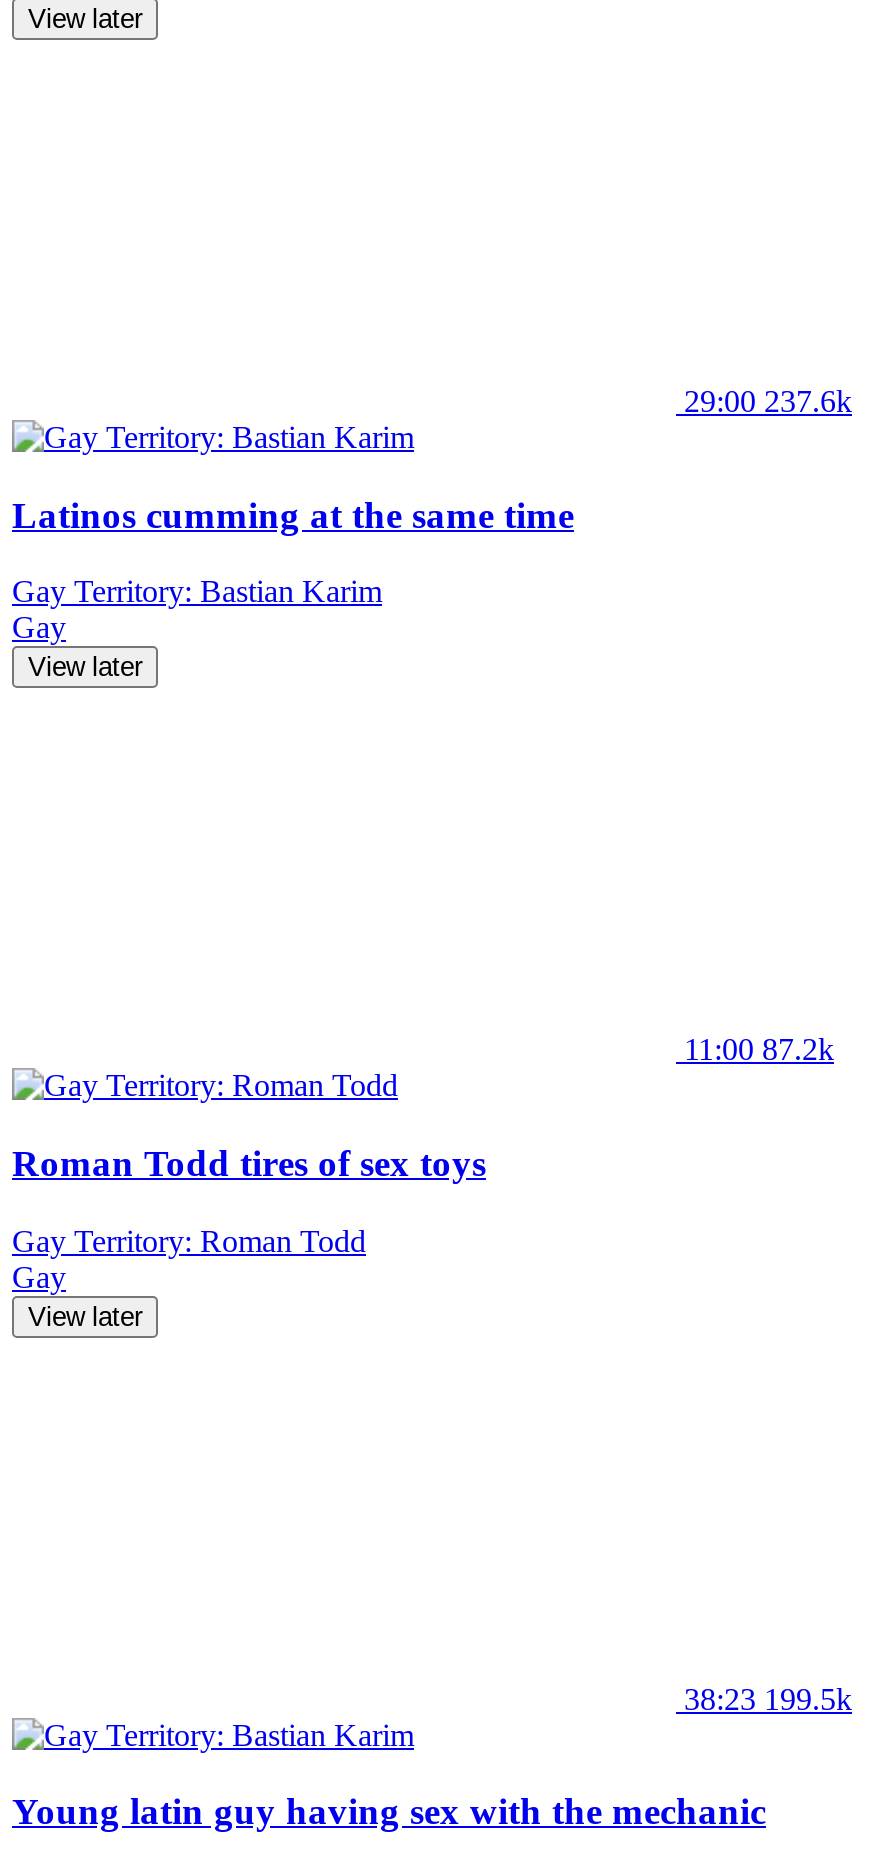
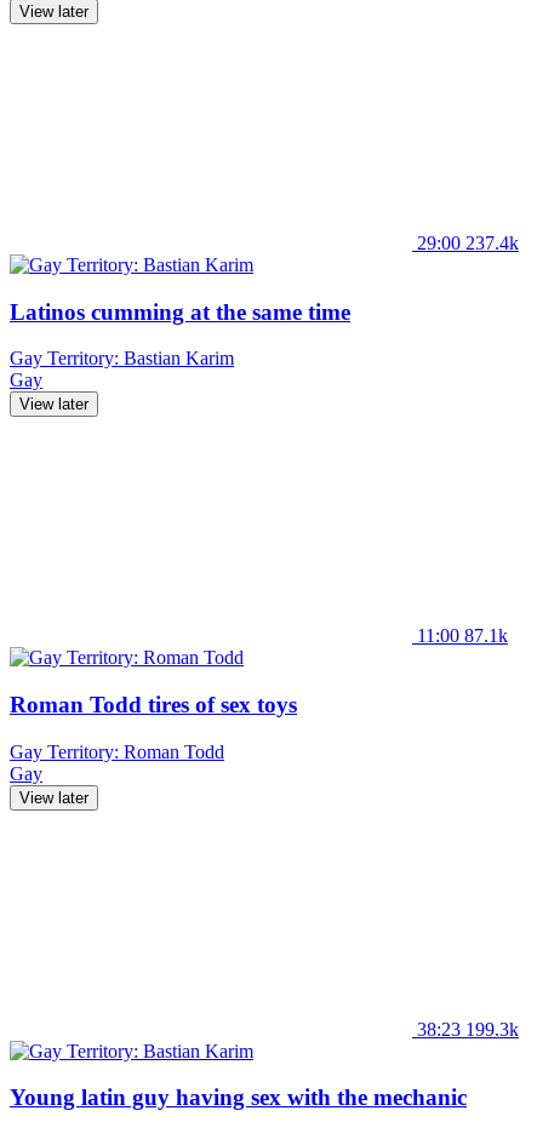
- 29:00 237.6k
+ 29:00 237.4k

- 11:00 87.2k
+ 11:00 87.1k

- 38:23 199.5k
+ 38:23 199.3k
